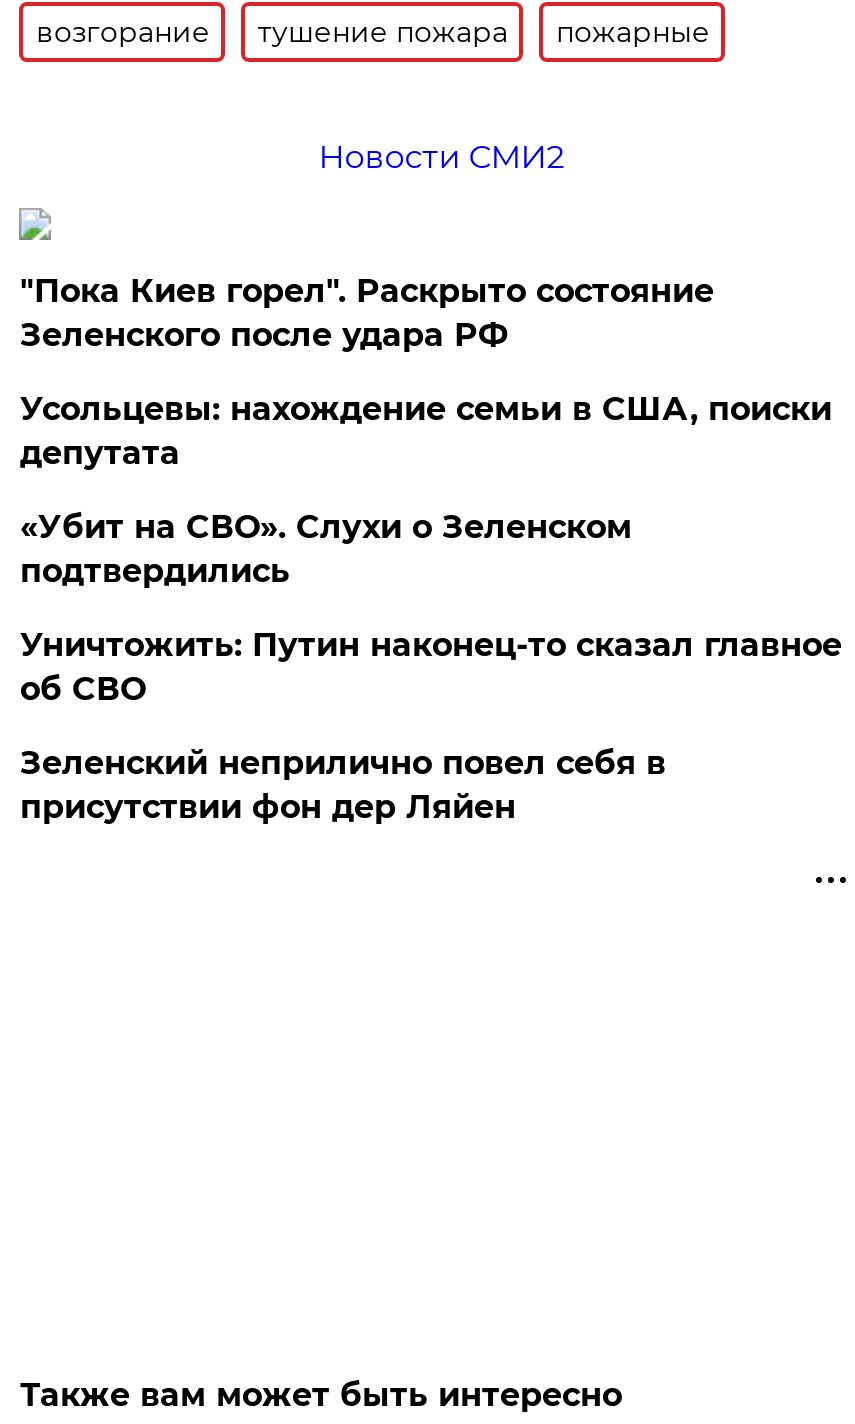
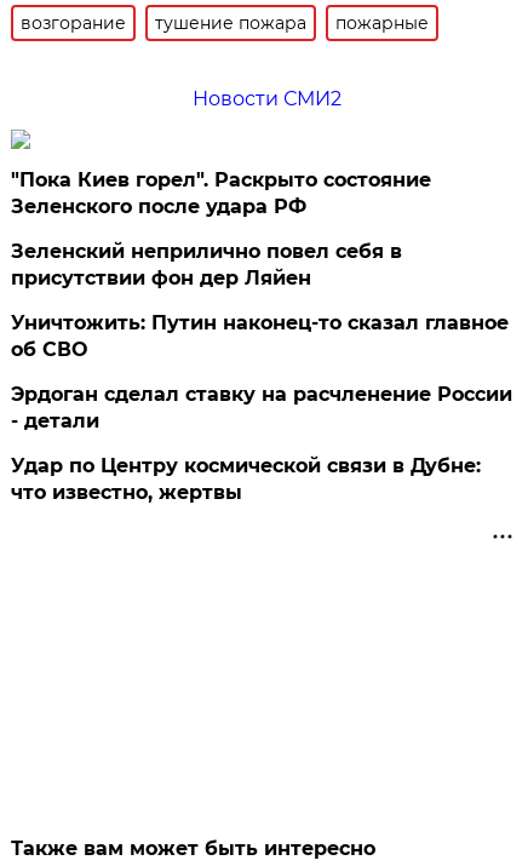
- Усольцевы: нахождение семьи в США, поиски
- депутата
- «Убит на СВО». Слухи о Зеленском
- подтвердились

moved down: Уничтожить: Путин наконец-то сказал главное | об СВО

moved up: Зеленский неприлично повел cебя в | присутствии фон дер Ляйен

+ Эрдоган сделал ставку на расчленение России
+ - детали
+ Удар по Центру космической связи в Дубне:
+ что известно, жертвы
